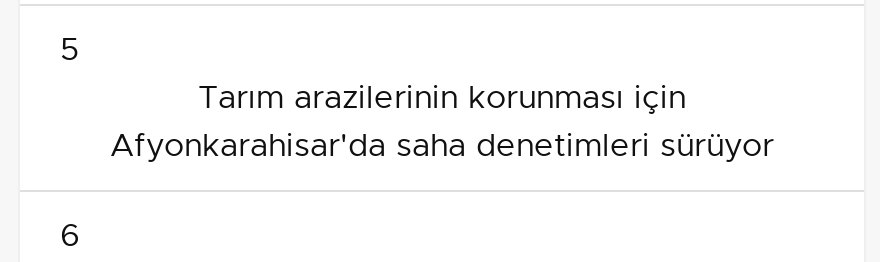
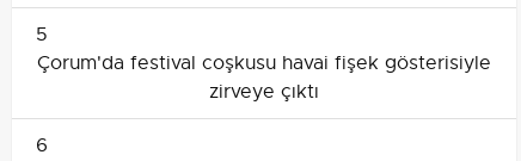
- Tarım arazilerinin korunması için
- Afyonkarahisar'da saha denetimleri sürüyor
+ Çorum'da festival coşkusu havai fişek gösterisiyle
+ zirveye çıktı
